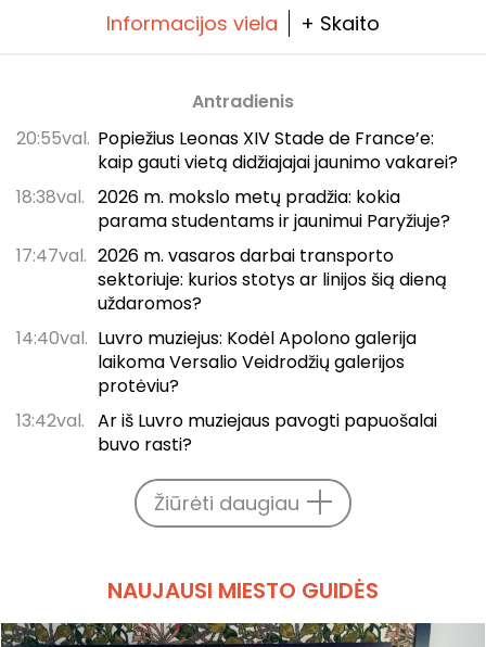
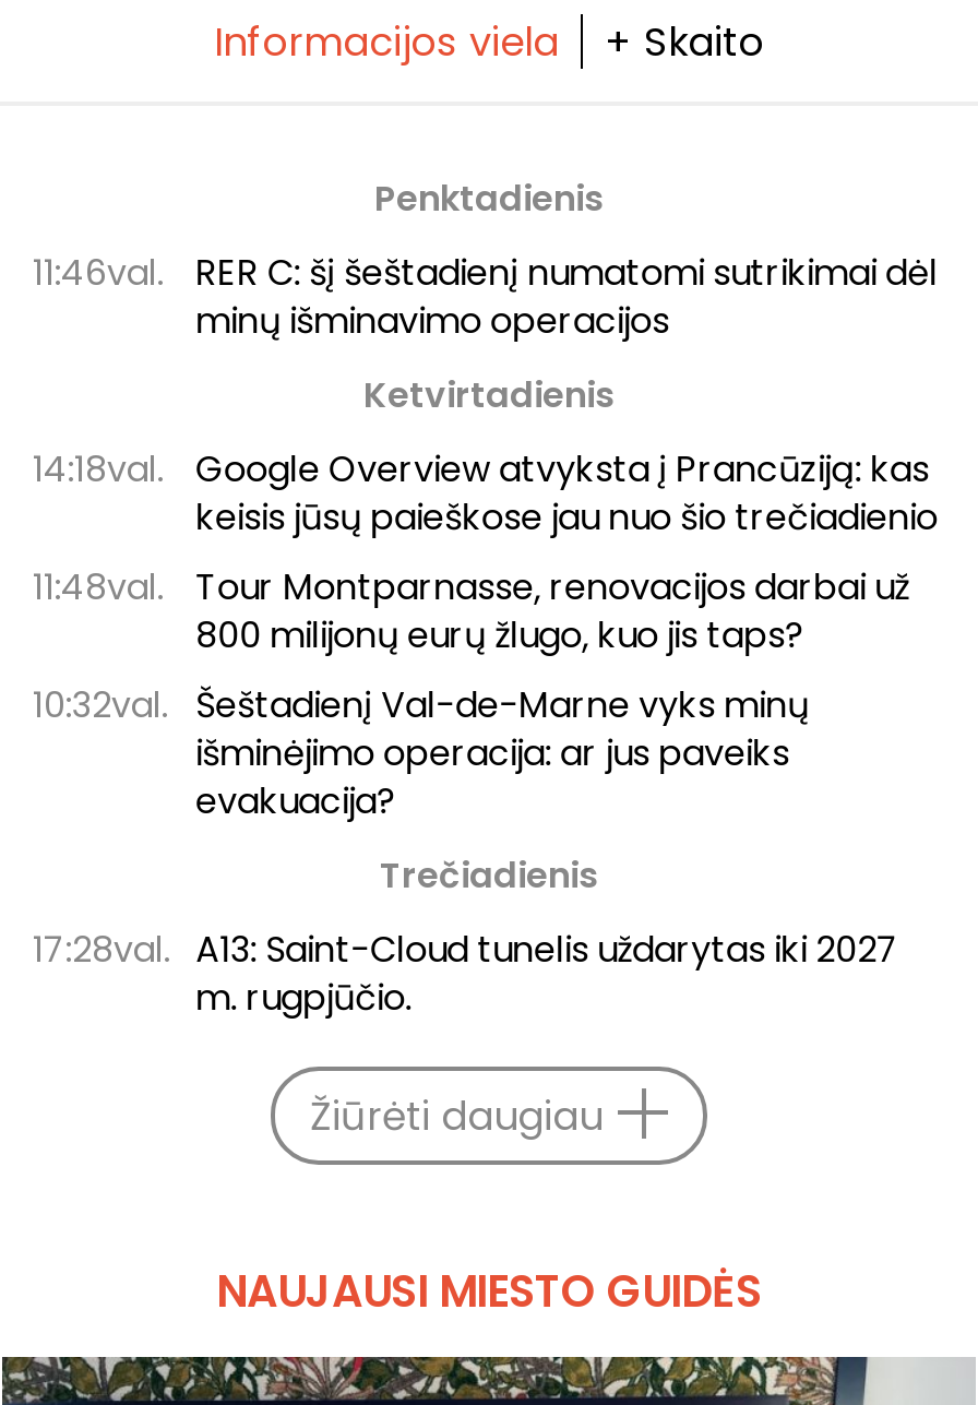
- Antradienis
- 20:55val. Popiežius Leonas XIV Stade de France’e:
- kaip gauti vietą didžiajajai jaunimo vakarei?
- 18:38val. 2026 m. mokslo metų pradžia: kokia
- parama studentams ir jaunimui Paryžiuje?
- 17:47val. 2026 m. vasaros darbai transporto
- sektoriuje: kurios stotys ar linijos šią dieną
- uždaromos?
- 14:40val. Luvro muziejus: Kodėl Apolono galerija
- laikoma Versalio Veidrodžių galerijos
- protėviu?
- 13:42val. Ar iš Luvro muziejaus pavogti papuošalai
- buvo rasti?
+ Penktadienis
+ 11:46val.
+ RER C: šį šeštadienį numatomi sutrikimai dėl
+ minų išminavimo operacijos
+ Ketvirtadienis
+ 14:18val.
+ Google Overview atvyksta į Prancūziją: kas
+ keisis jūsų paieškose jau nuo šio trečiadienio
+ 11:48val.
+ Tour Montparnasse, renovacijos darbai už
+ 800 milijonų eurų žlugo, kuo jis taps?
+ 10:32val. Šeštadienį Val-de-Marne vyks minų
+ išminėjimo operacija: ar jus paveiks
+ evakuacija?
+ Trečiadienis
+ 17:28val. A13: Saint-Cloud tunelis uždarytas iki 2027
+ m. rugpjūčio.
